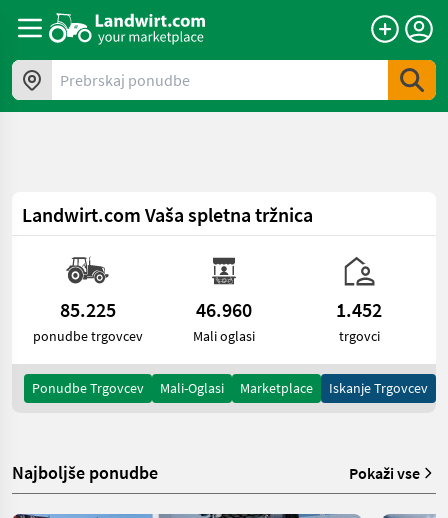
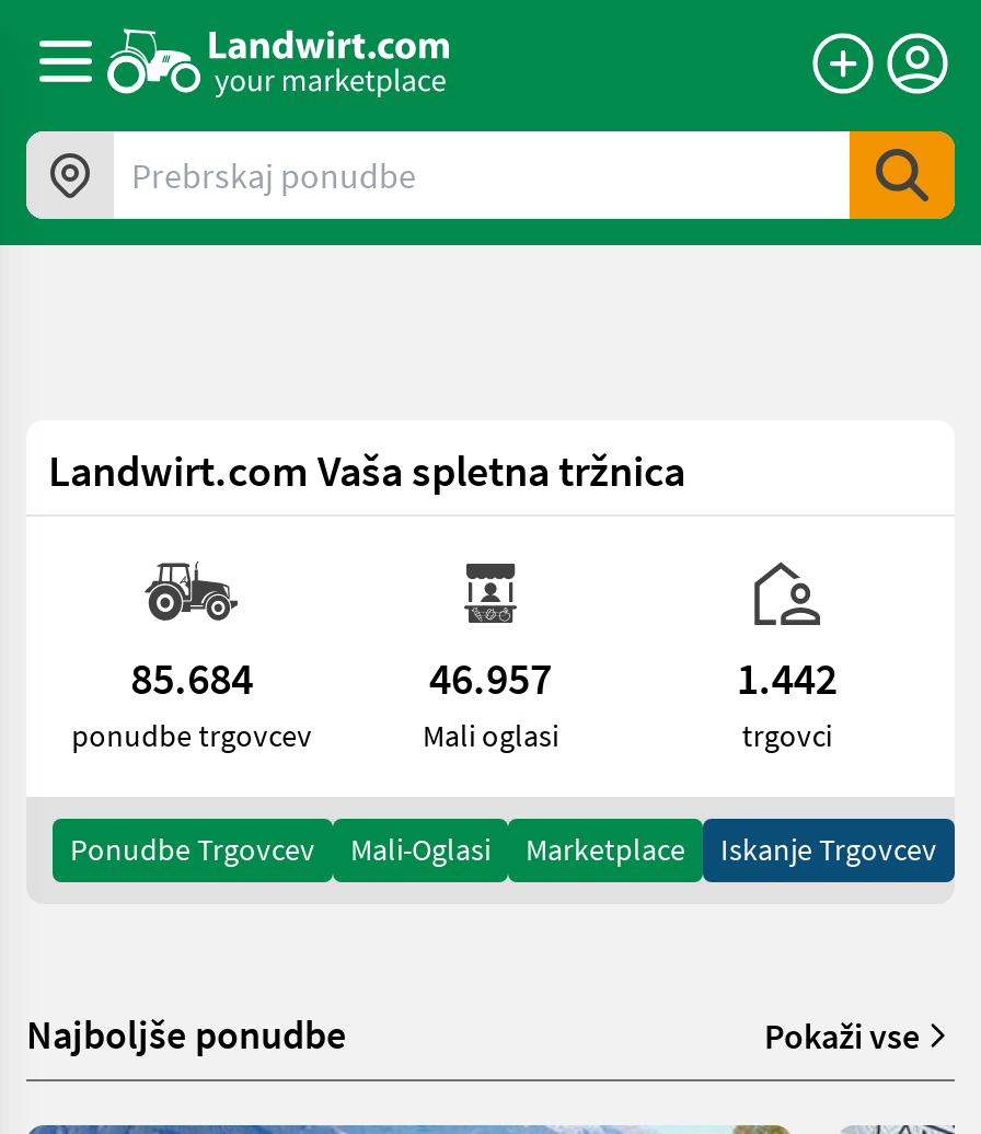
- 85.225
+ 85.684

- 46.960
+ 46.957

- 1.452
+ 1.442
